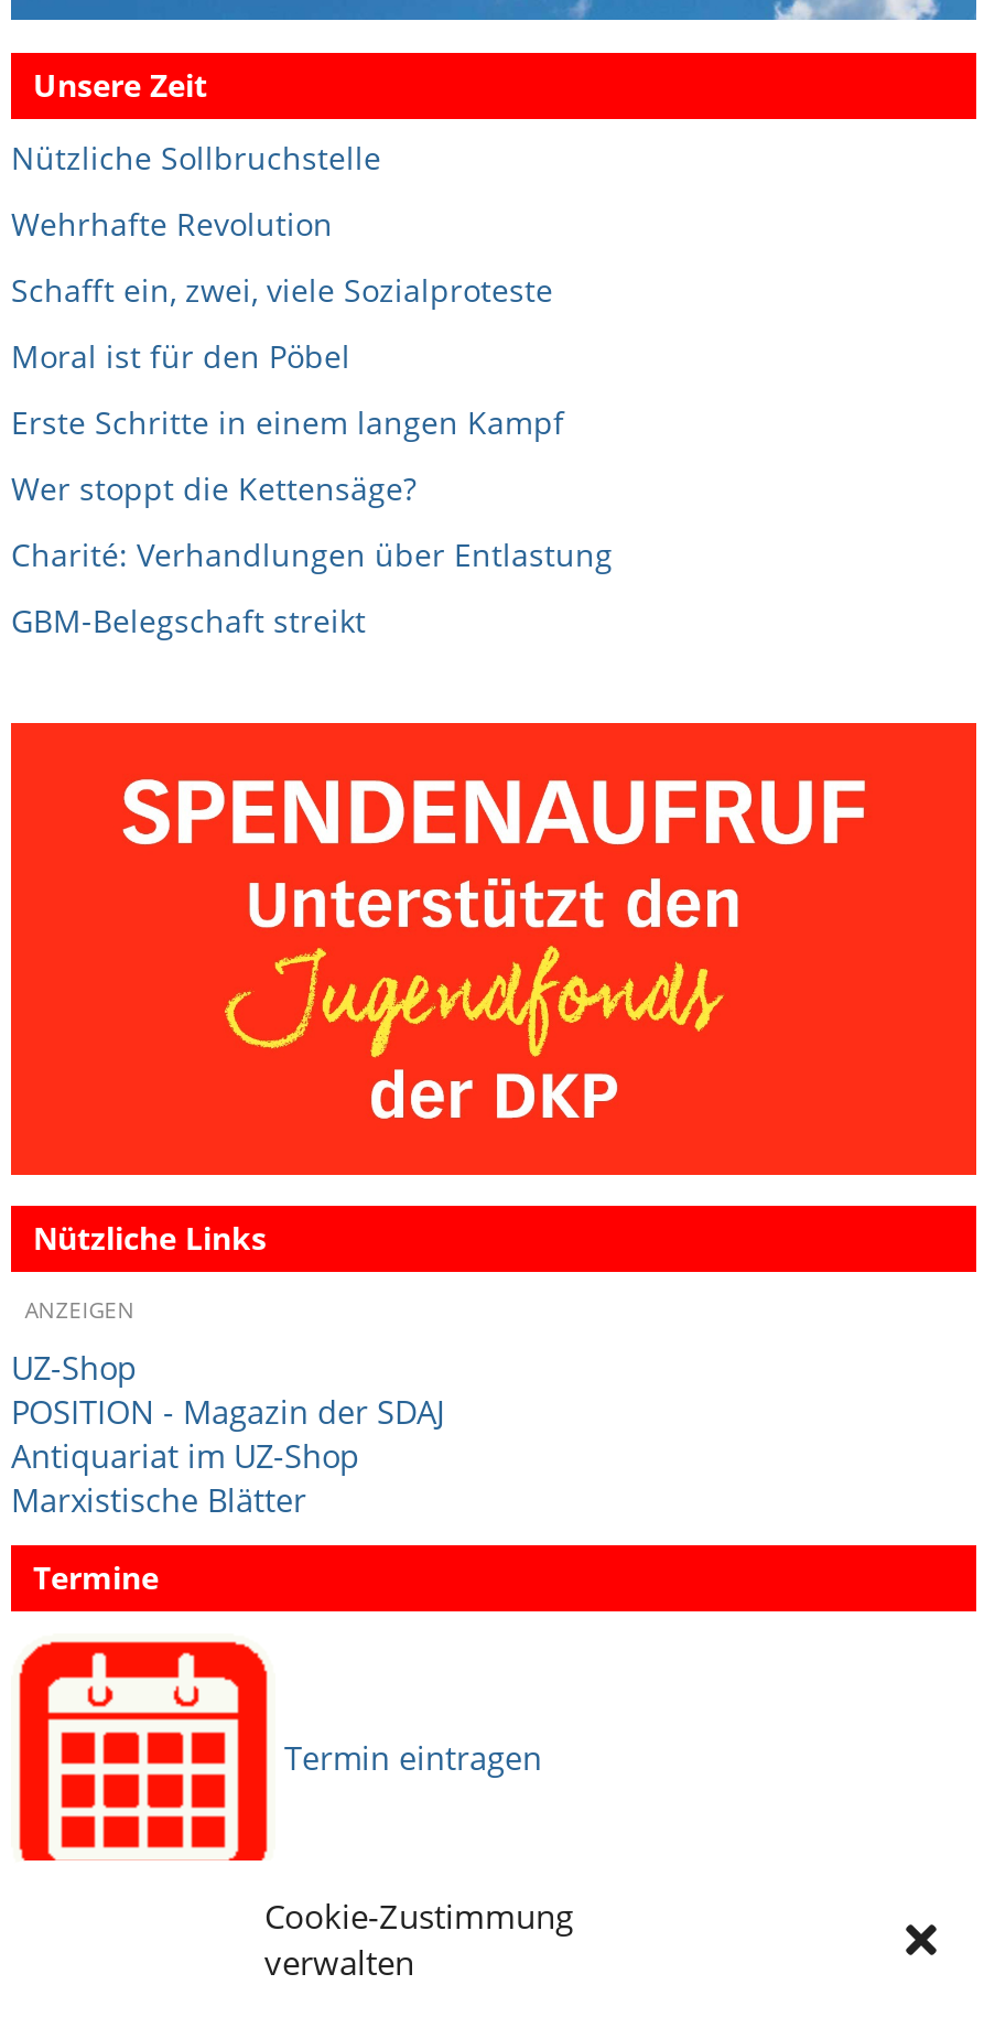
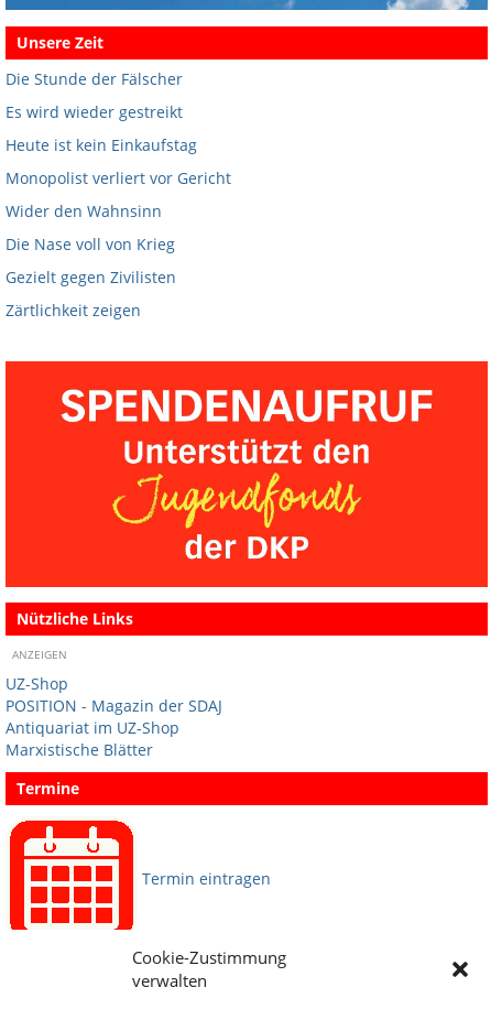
- Nützliche Sollbruchstelle
+ Die Stunde der Fälscher

- Wehrhafte Revolution
+ Es wird wieder gestreikt

- Schafft ein, zwei, viele Sozialproteste
+ Heute ist kein Einkaufstag

- Moral ist für den Pöbel
+ Monopolist verliert vor Gericht

- Erste Schritte in einem langen Kampf
+ Wider den Wahnsinn

- Wer stoppt die Kettensäge?
+ Die Nase voll von Krieg

- Charité: Verhandlungen über Entlastung
+ Gezielt gegen Zivilisten

- GBM-Belegschaft streikt
+ Zärtlichkeit zeigen
